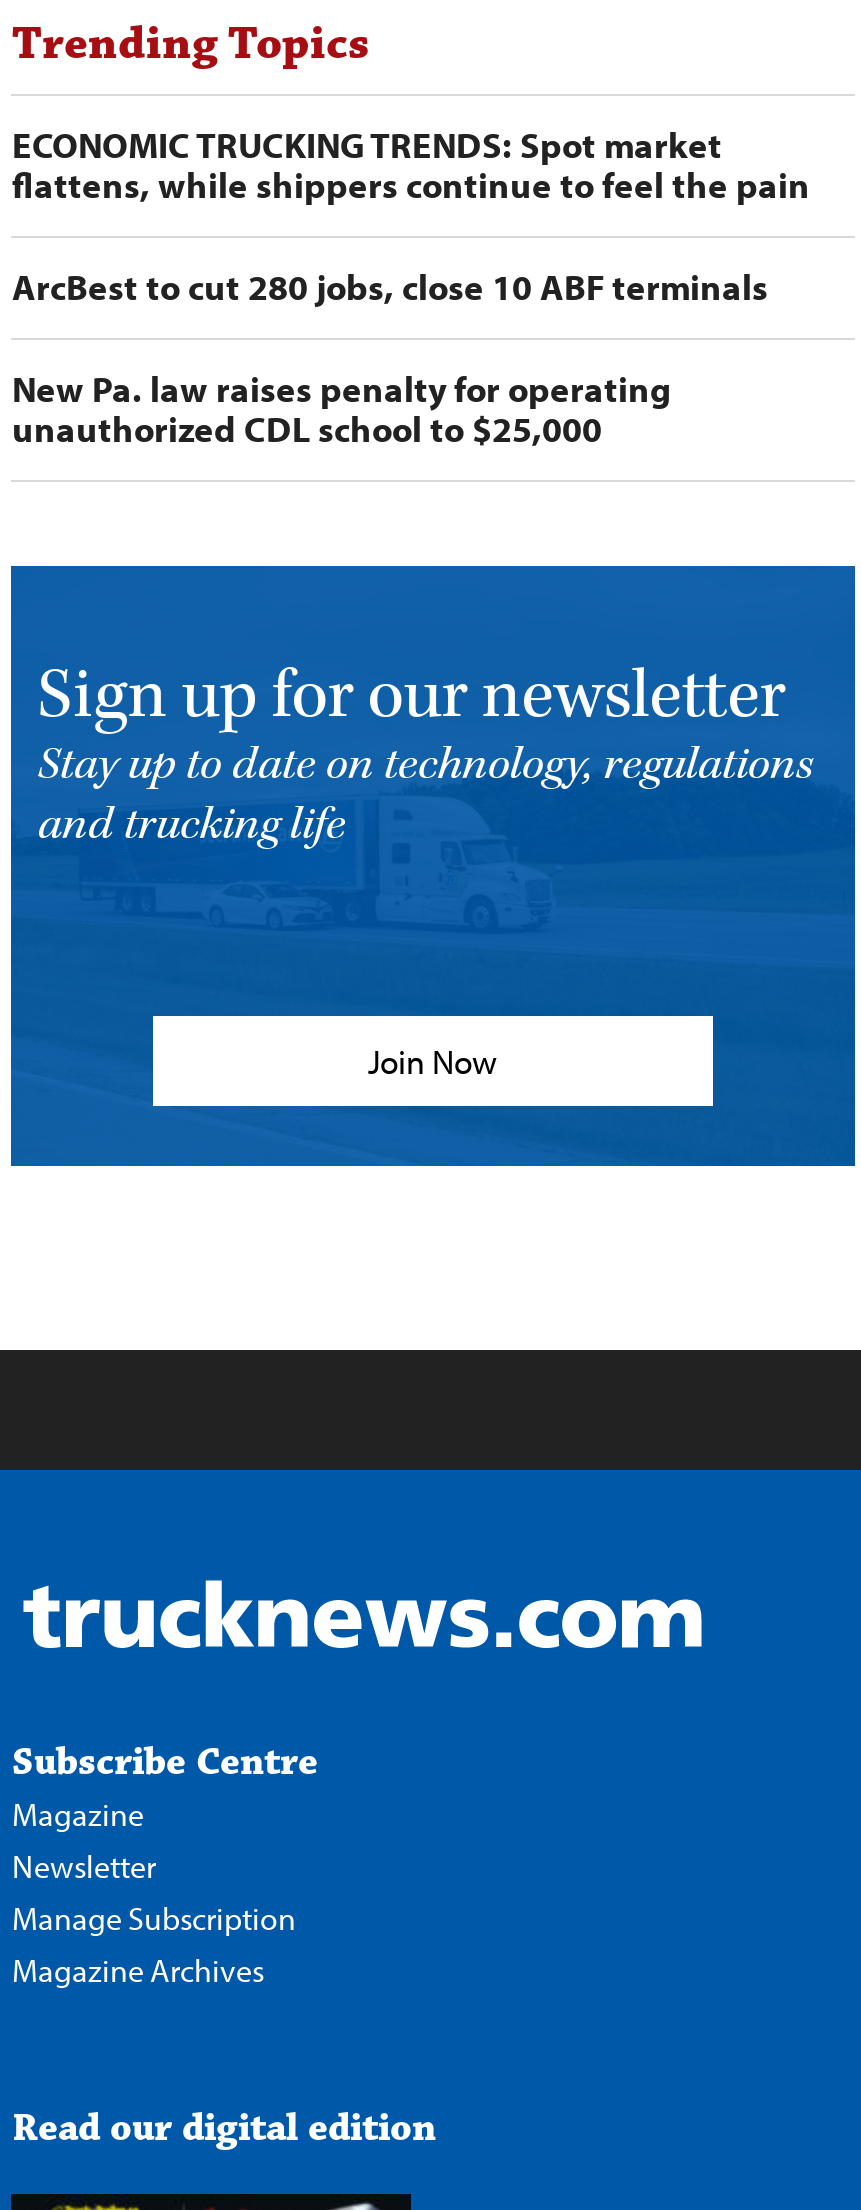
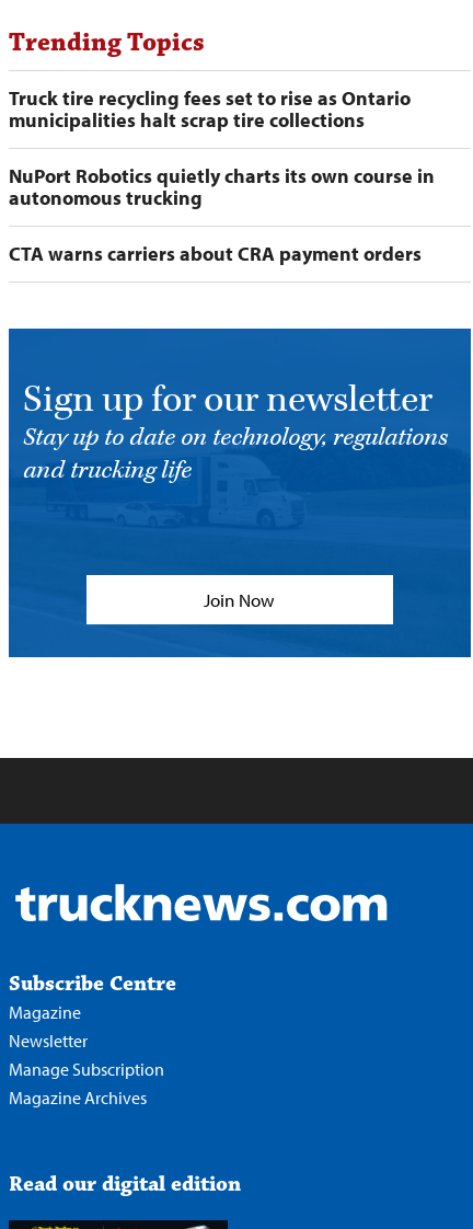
- ECONOMIC TRUCKING TRENDS: Spot market
- flattens, while shippers continue to feel the pain
+ Truck tire recycling fees set to rise as Ontario
+ municipalities halt scrap tire collections

- ArcBest to cut 280 jobs, close 10 ABF terminals
+ NuPort Robotics quietly charts its own course in
+ autonomous trucking

- New Pa. law raises penalty for operating
- unauthorized CDL school to $25,000
+ CTA warns carriers about CRA payment orders
